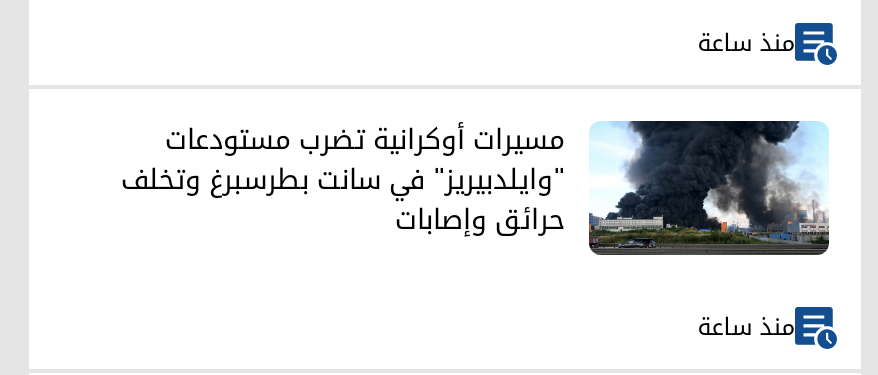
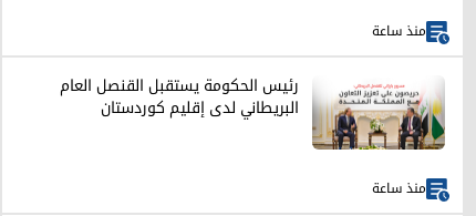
- [image]
- مسيرات أوكرانية تضرب مستودعات
- "وايلدبيريز" في سانت بطرسبرغ وتخلف
- حرائق وإصابات
+ [image]
+ رئيس الحكومة يستقبل القنصل العام
+ البريطاني لدى إقليم كوردستان
